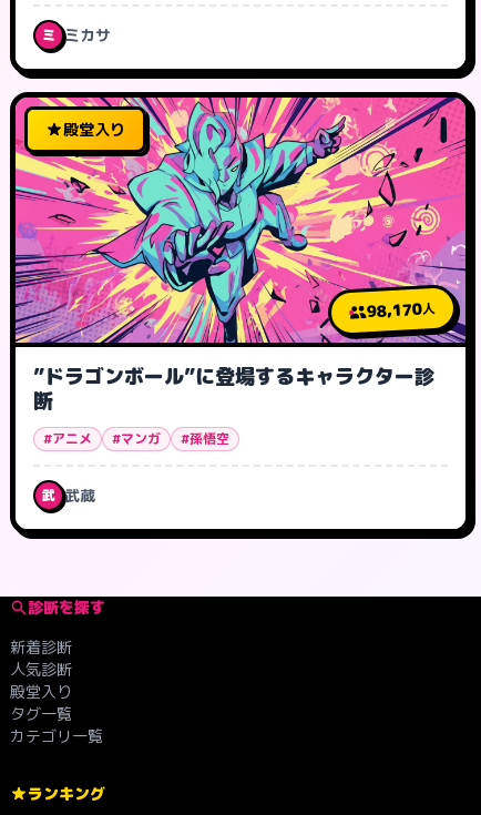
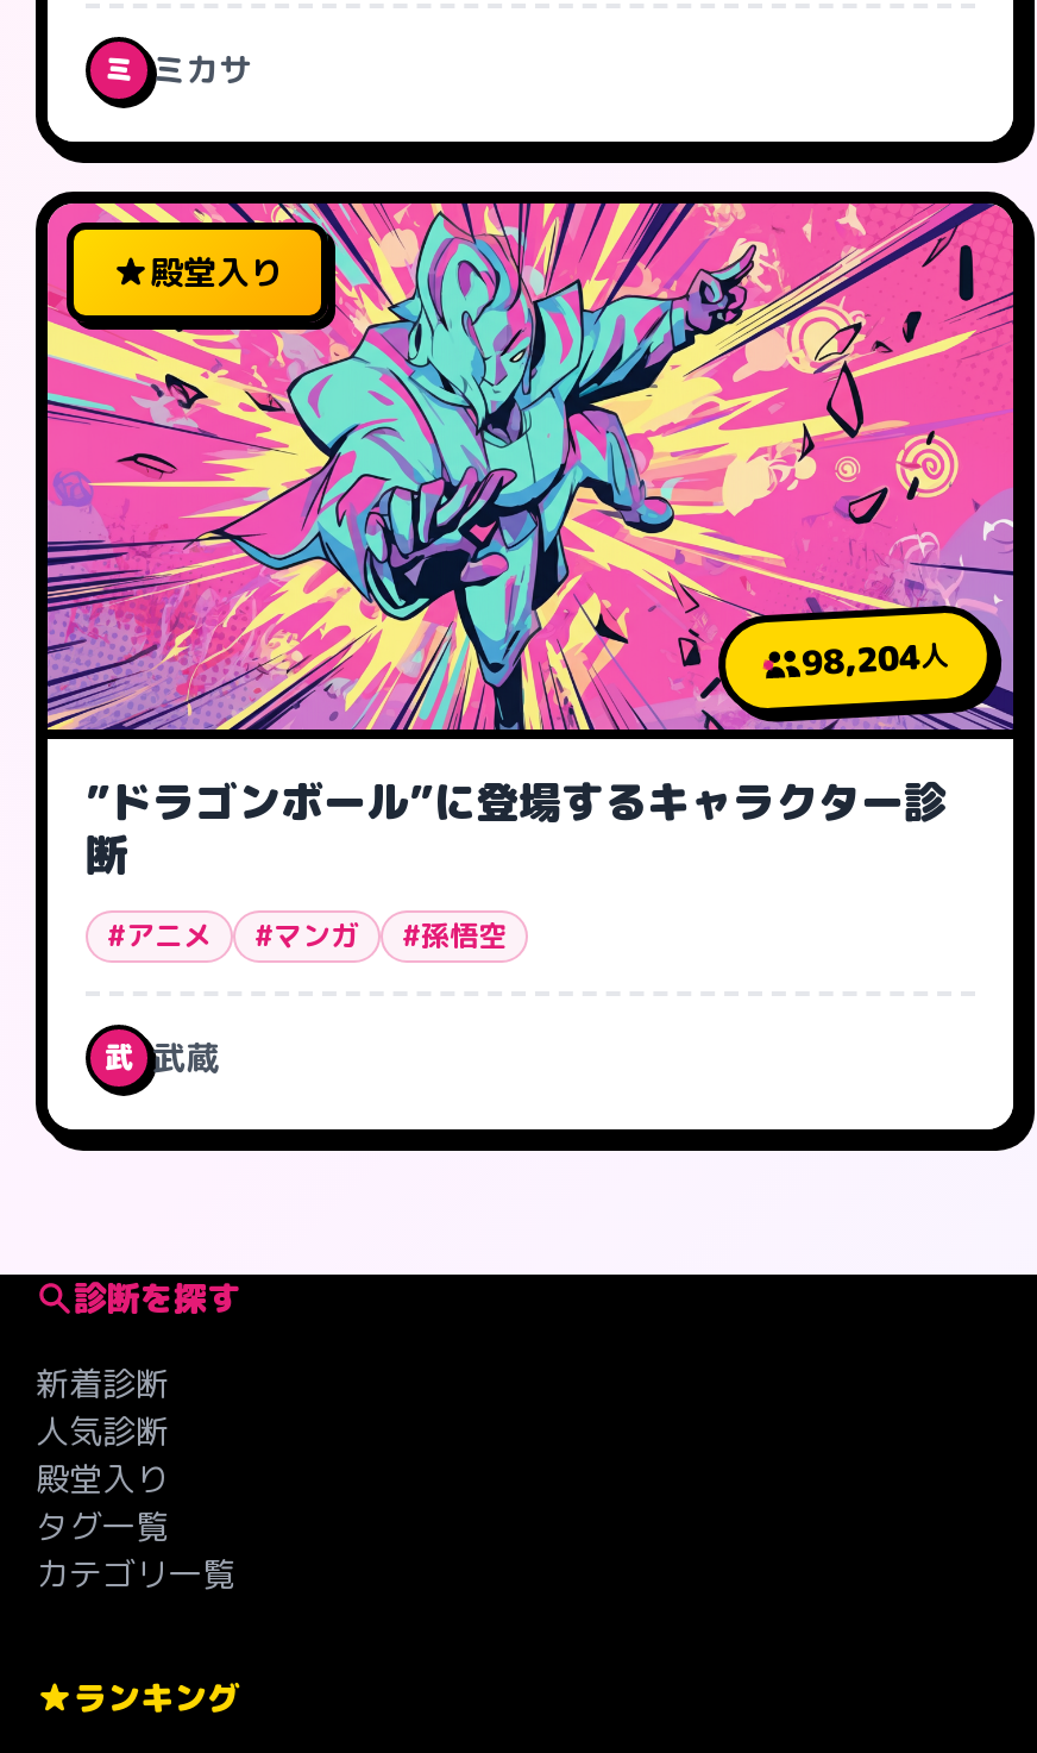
- 98,170人
+ 98,204人
